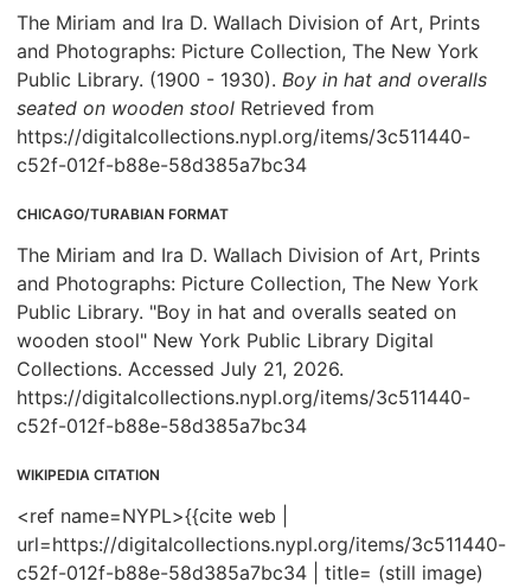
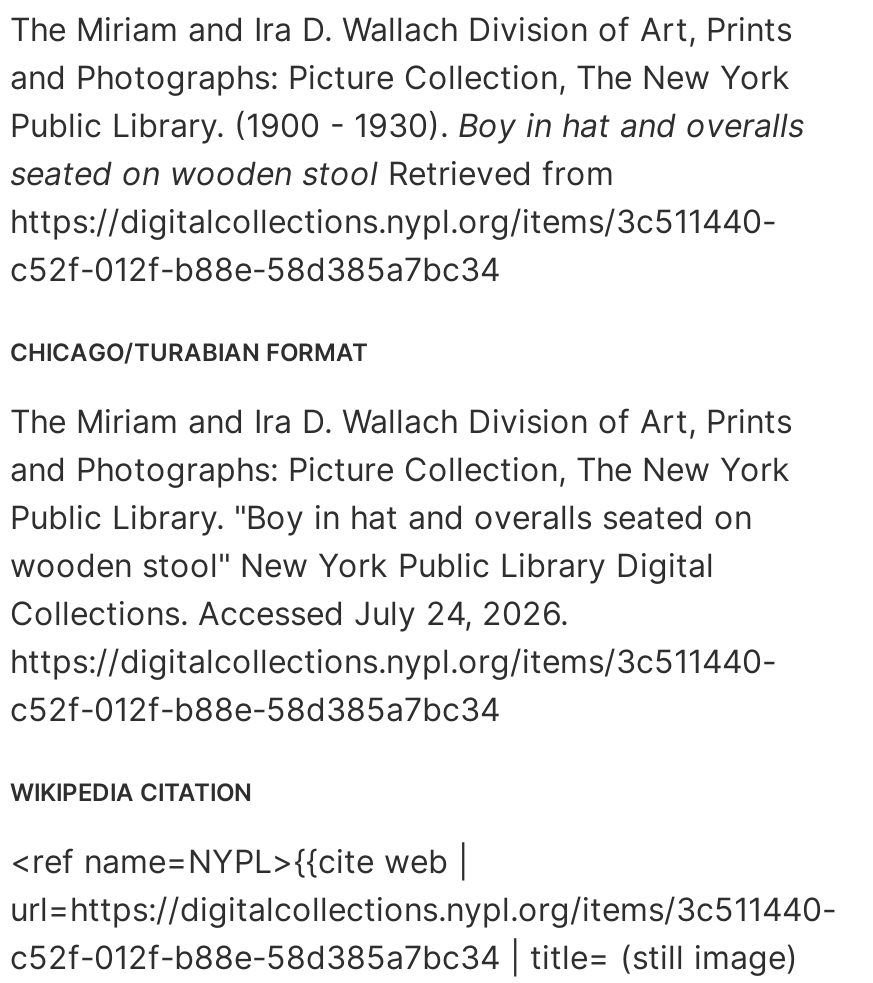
- Collections. Accessed July 21, 2026.
+ Collections. Accessed July 24, 2026.
